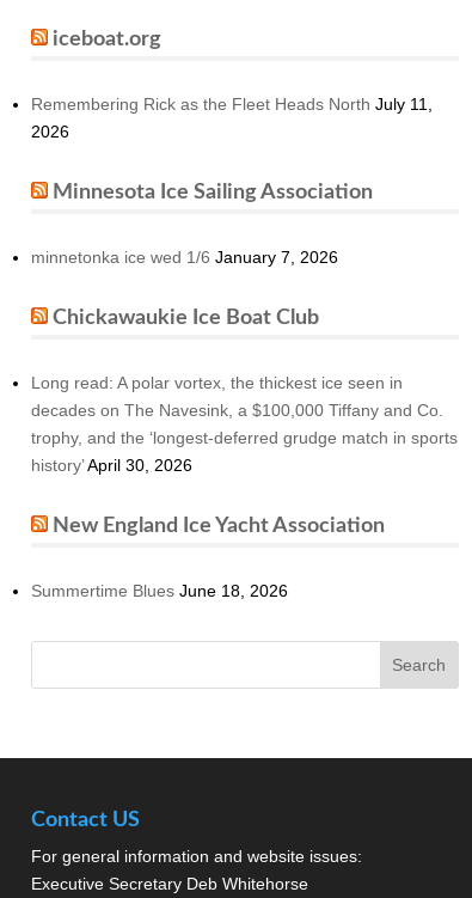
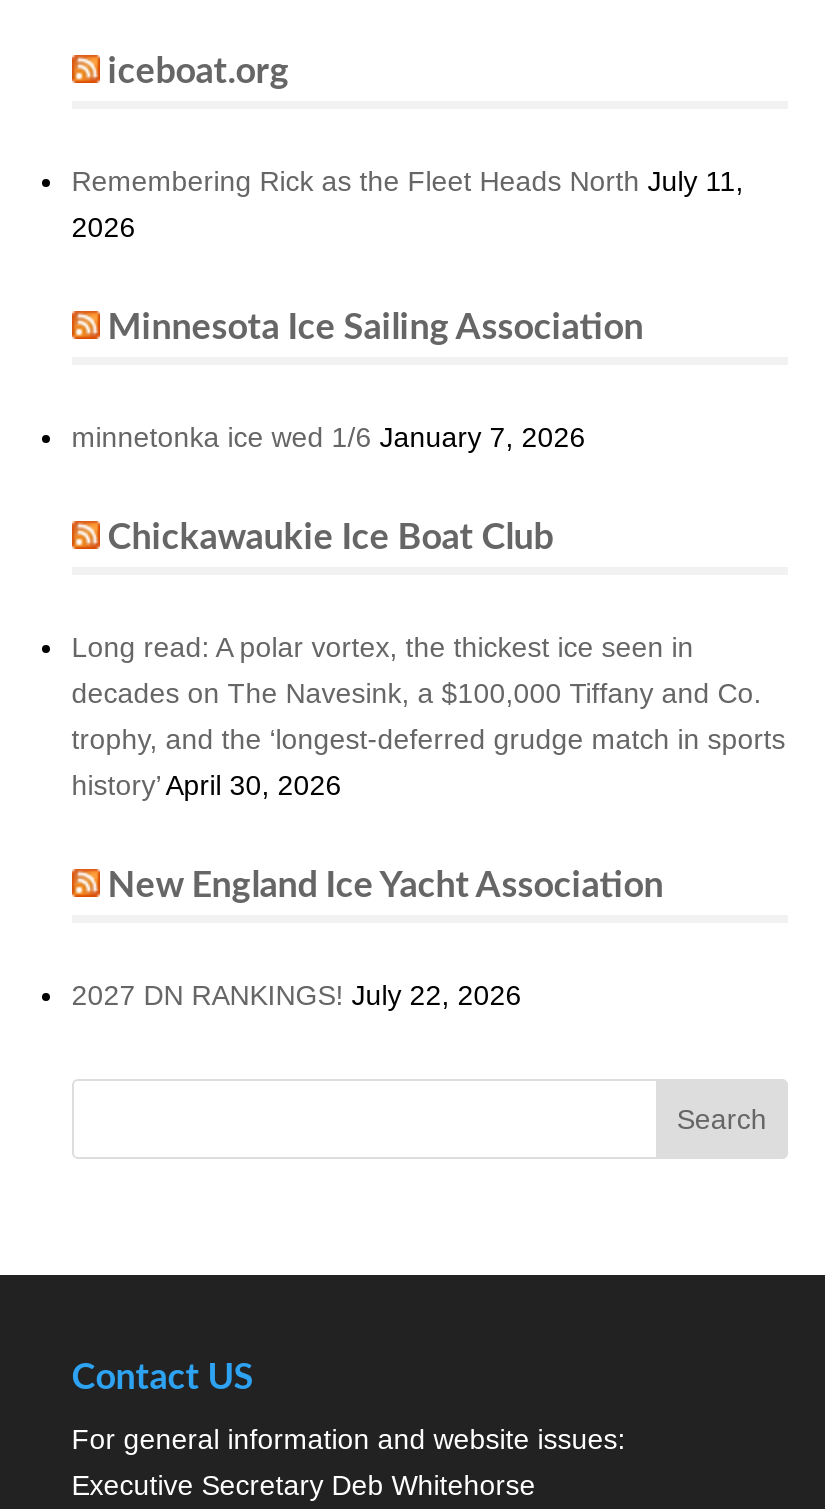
- Summertime Blues June 18, 2026
+ 2027 DN RANKINGS! July 22, 2026
